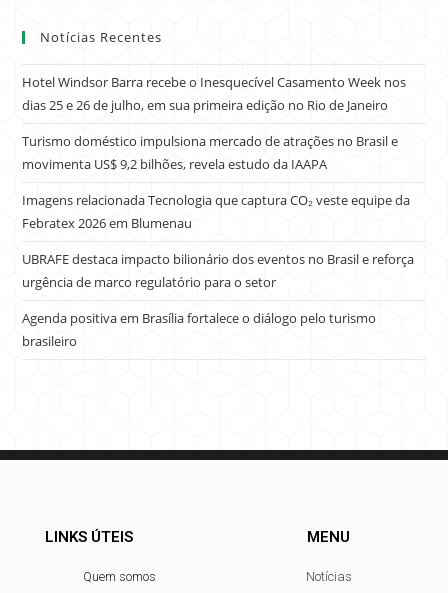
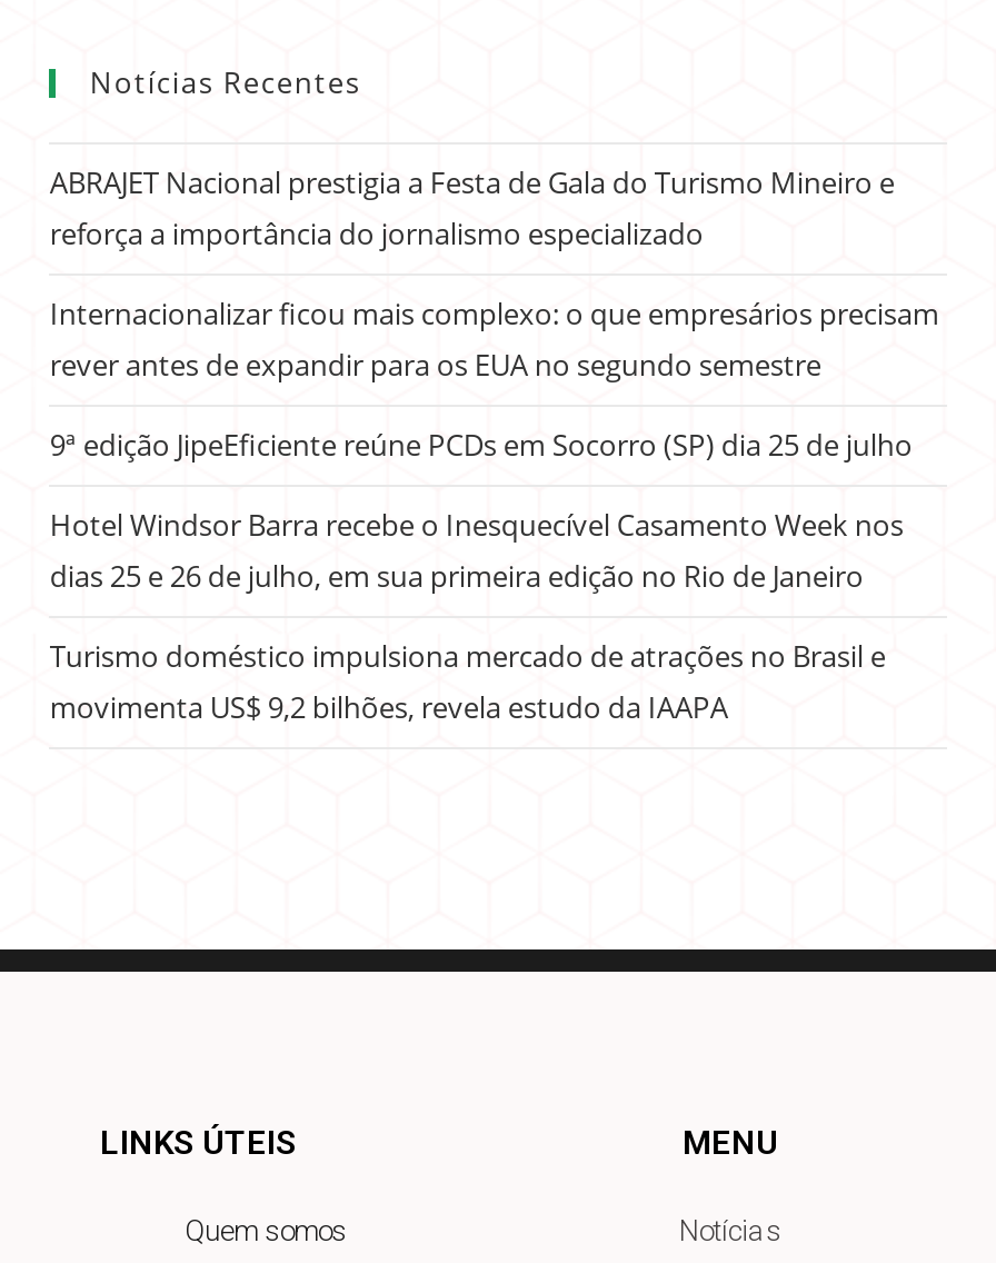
+ ABRAJET Nacional prestigia a Festa de Gala do Turismo Mineiro e
+ reforça a importância do jornalismo especializado
+ Internacionalizar ficou mais complexo: o que empresários precisam
+ rever antes de expandir para os EUA no segundo semestre
+ 9ª edição JipeEficiente reúne PCDs em Socorro (SP) dia 25 de julho

moved down: Hotel Windsor Barra recebe o Inesquecível Casamento Week nos | dias 25 e 26 de julho, em sua primeira edição no Rio de Janeiro | Turismo doméstico impulsiona mercado de atrações no Brasil e | movimenta US$ 9,2 bilhões, revela estudo da IAAPA

- Imagens relacionada Tecnologia que captura CO₂ veste equipe da
- Febratex 2026 em Blumenau
- UBRAFE destaca impacto bilionário dos eventos no Brasil e reforça
- urgência de marco regulatório para o setor
- Agenda positiva em Brasília fortalece o diálogo pelo turismo
- brasileiro
